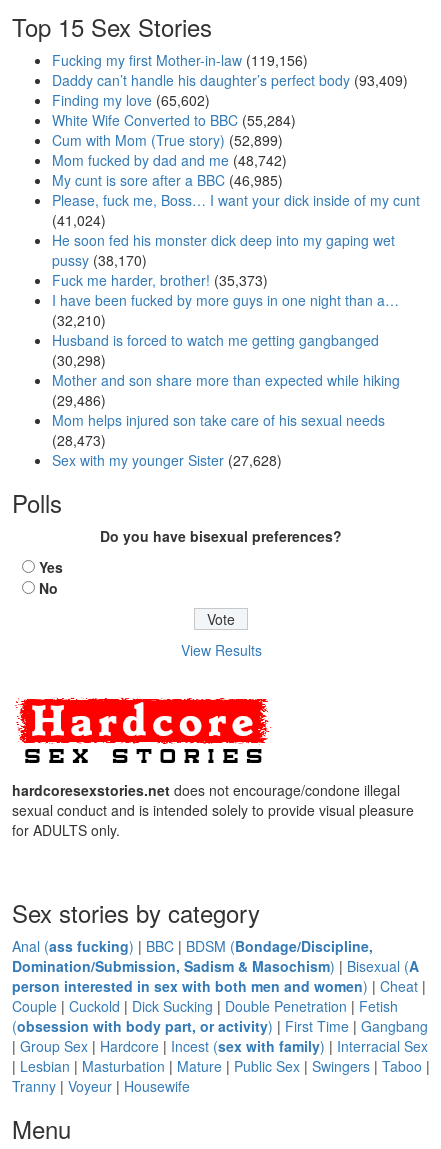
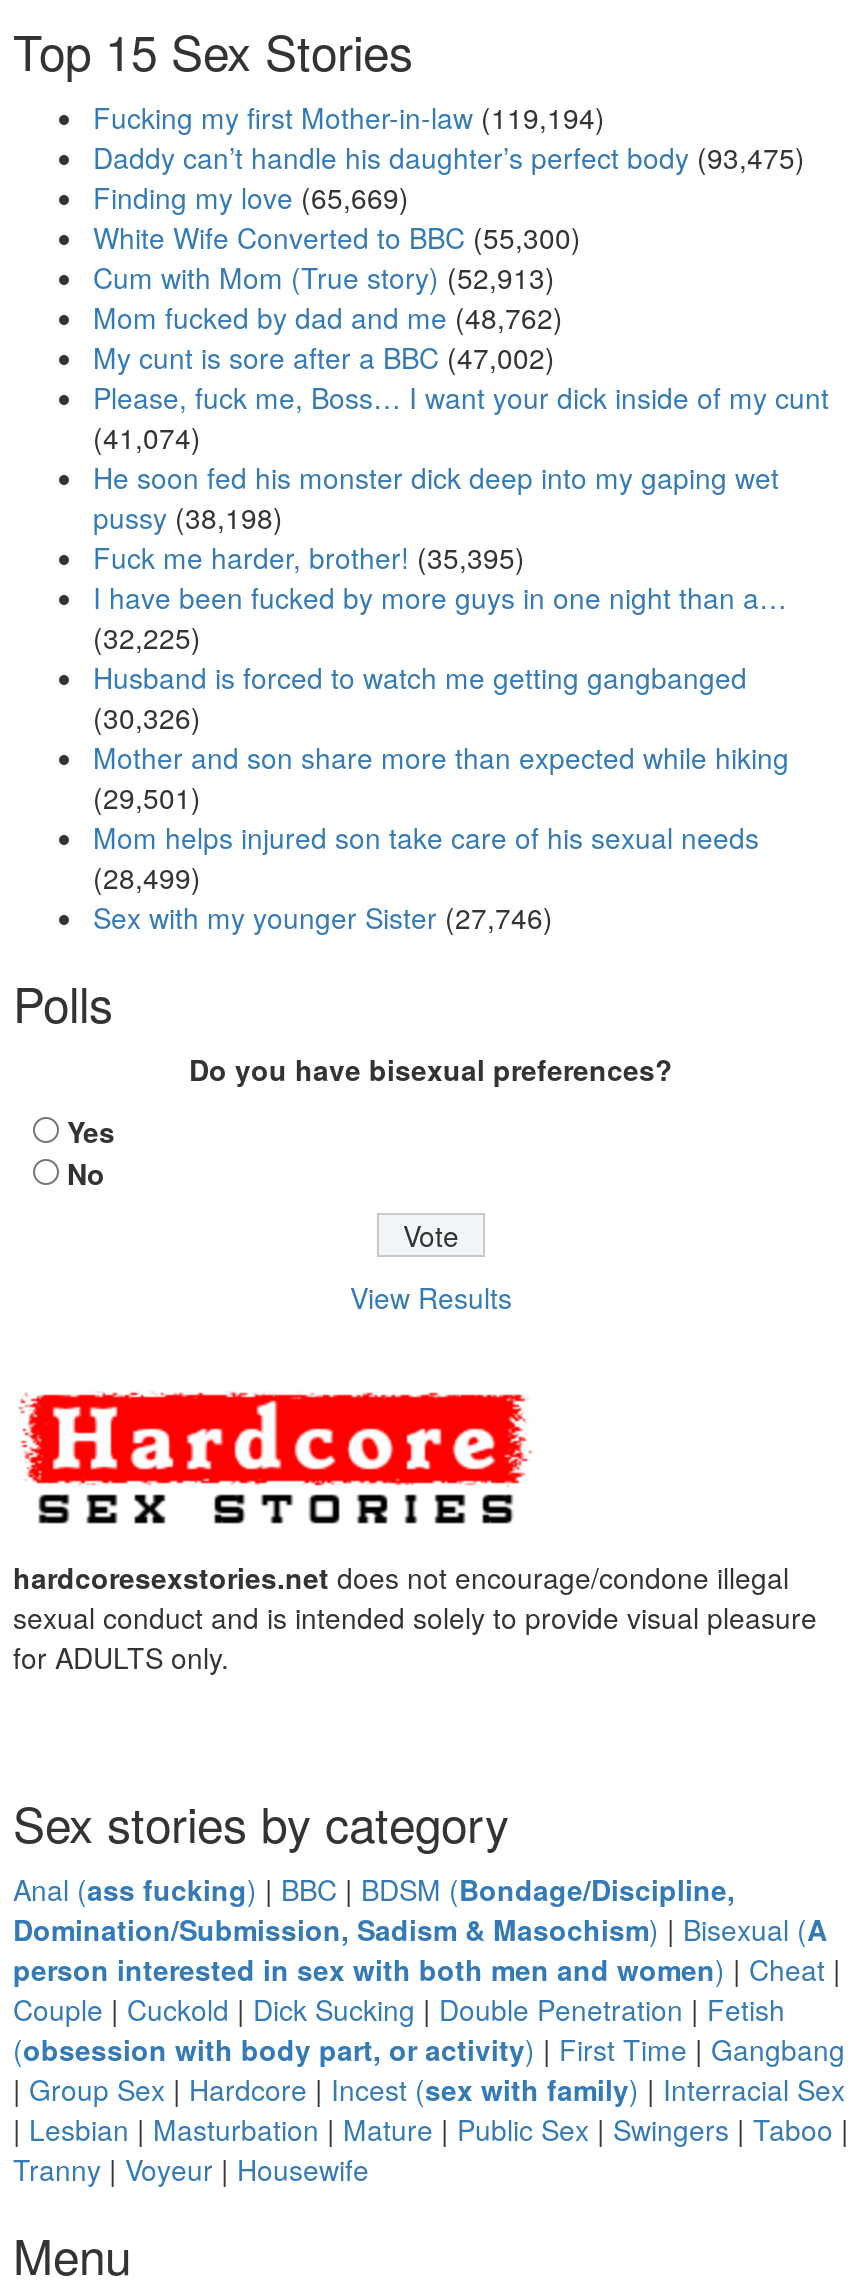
- Fucking my first Mother-in-law (119,156)
+ Fucking my first Mother-in-law (119,194)

- Daddy can’t handle his daughter’s perfect body (93,409)
+ Daddy can’t handle his daughter’s perfect body (93,475)

- Finding my love (65,602)
+ Finding my love (65,669)

- White Wife Converted to BBC (55,284)
+ White Wife Converted to BBC (55,300)

- Cum with Mom (True story) (52,899)
+ Cum with Mom (True story) (52,913)

- Mom fucked by dad and me (48,742)
+ Mom fucked by dad and me (48,762)

- My cunt is sore after a BBC (46,985)
+ My cunt is sore after a BBC (47,002)

- (41,024)
+ (41,074)

- pussy (38,170)
+ pussy (38,198)

- Fuck me harder, brother! (35,373)
+ Fuck me harder, brother! (35,395)

- (32,210)
+ (32,225)

- (30,298)
+ (30,326)

- (29,486)
+ (29,501)

- (28,473)
+ (28,499)

- Sex with my younger Sister (27,628)
+ Sex with my younger Sister (27,746)
